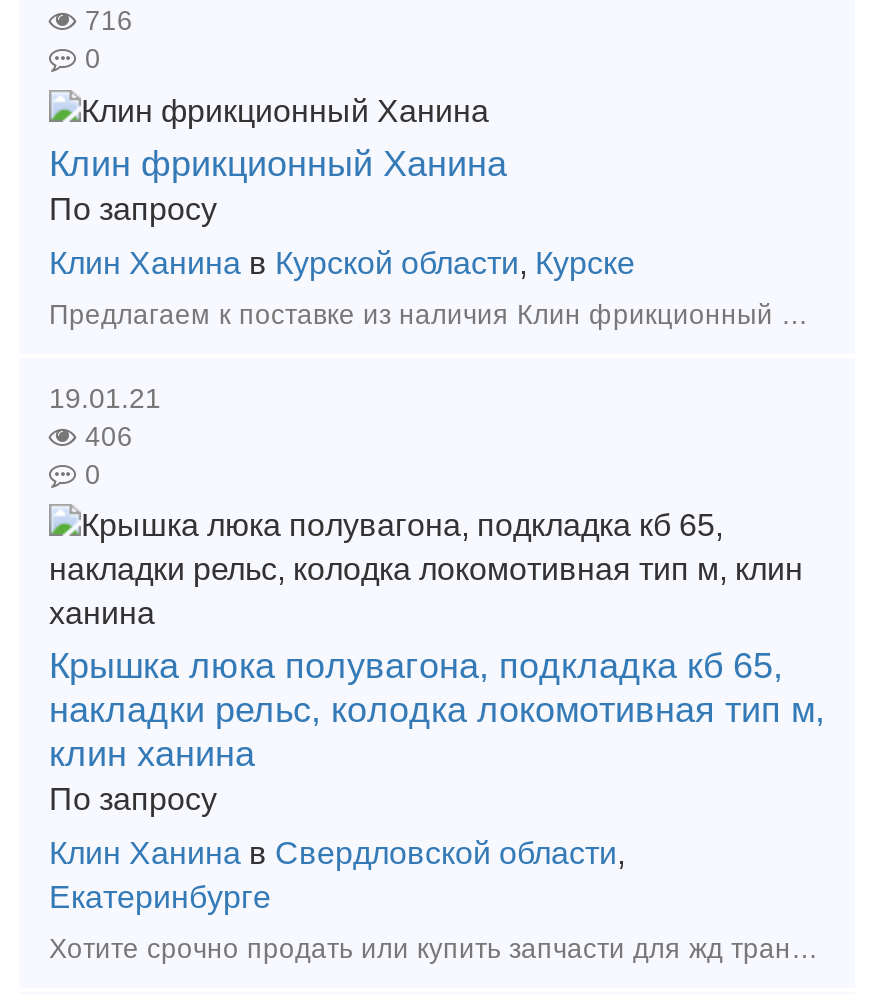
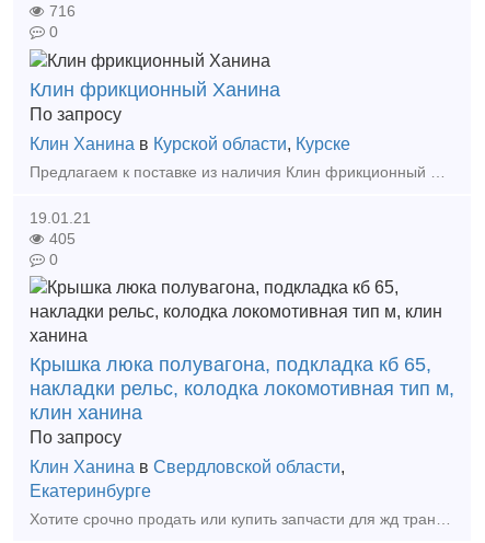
- 406
+ 405
